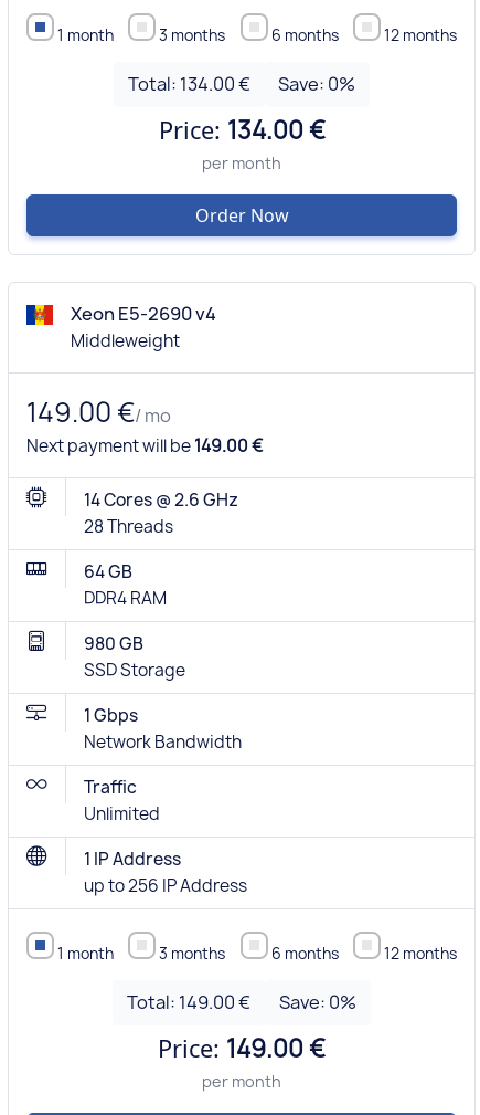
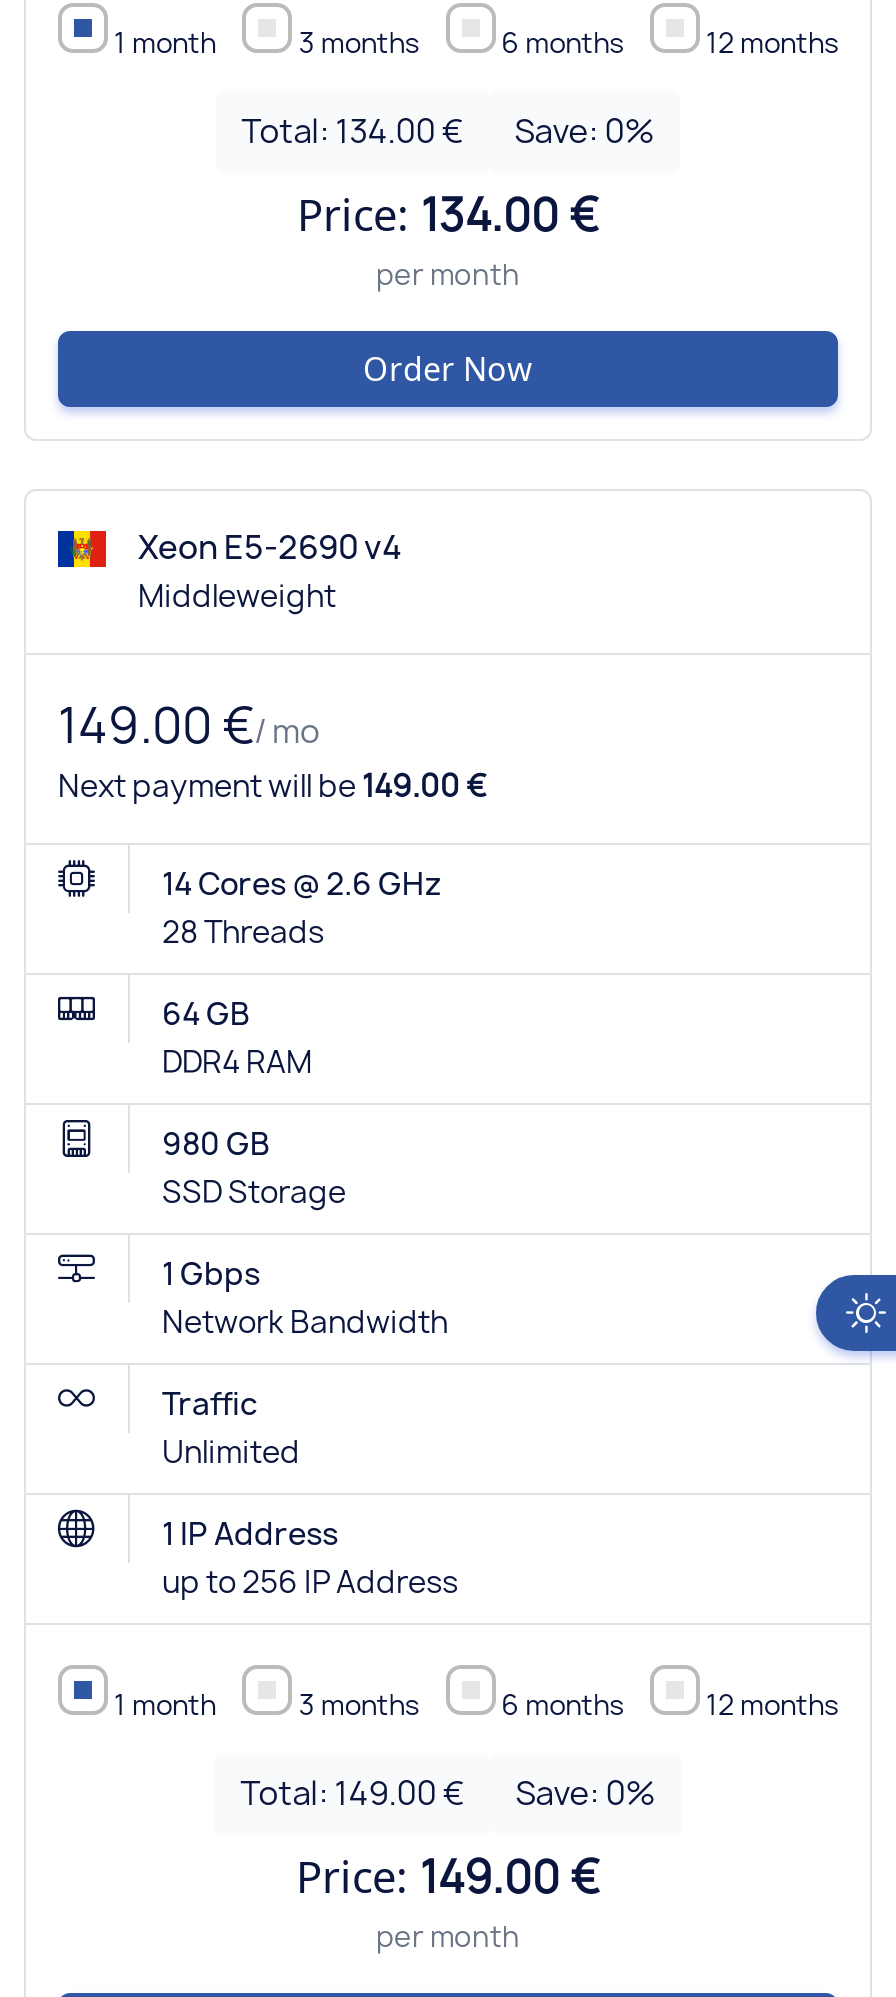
+ [image]
